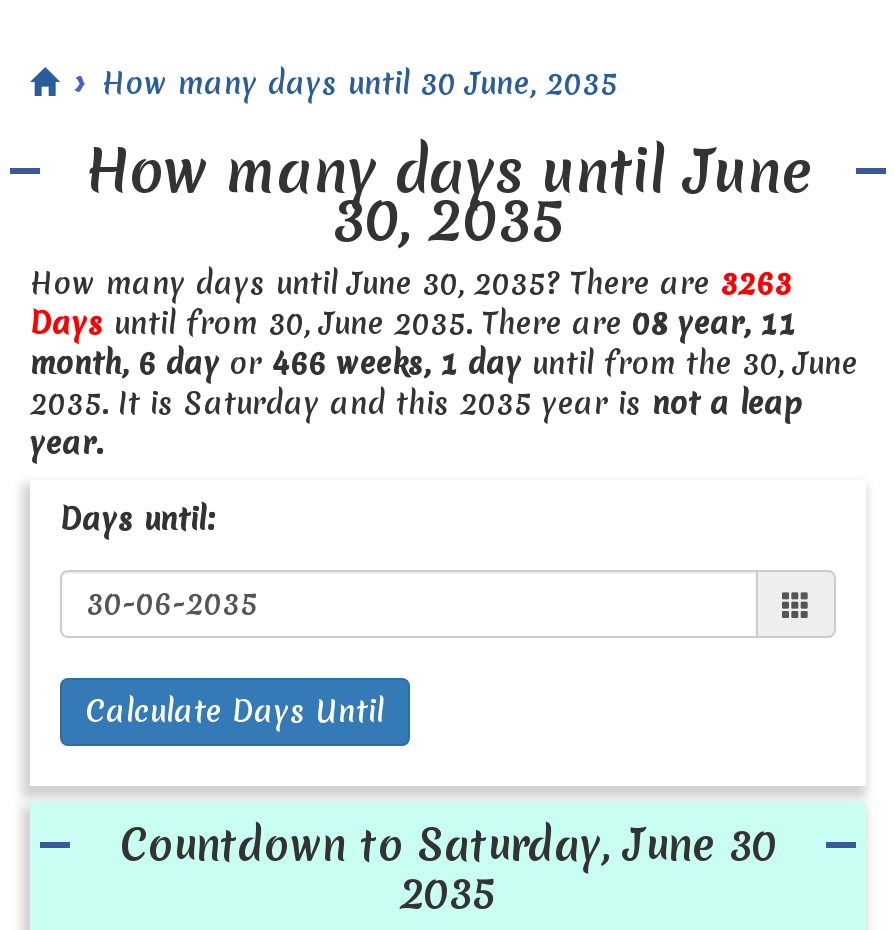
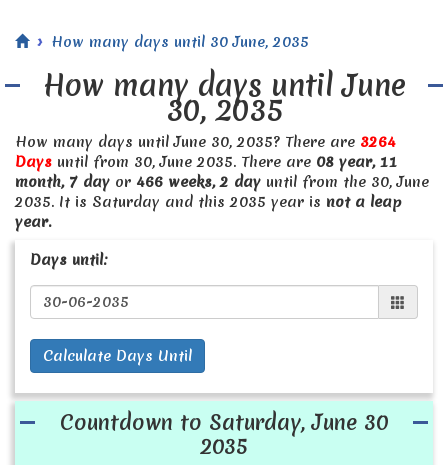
- How many days until June 30, 2035? There are 3263
+ How many days until June 30, 2035? There are 3264

- month, 6 day or 466 weeks, 1 day until from the 30, June
+ month, 7 day or 466 weeks, 2 day until from the 30, June
